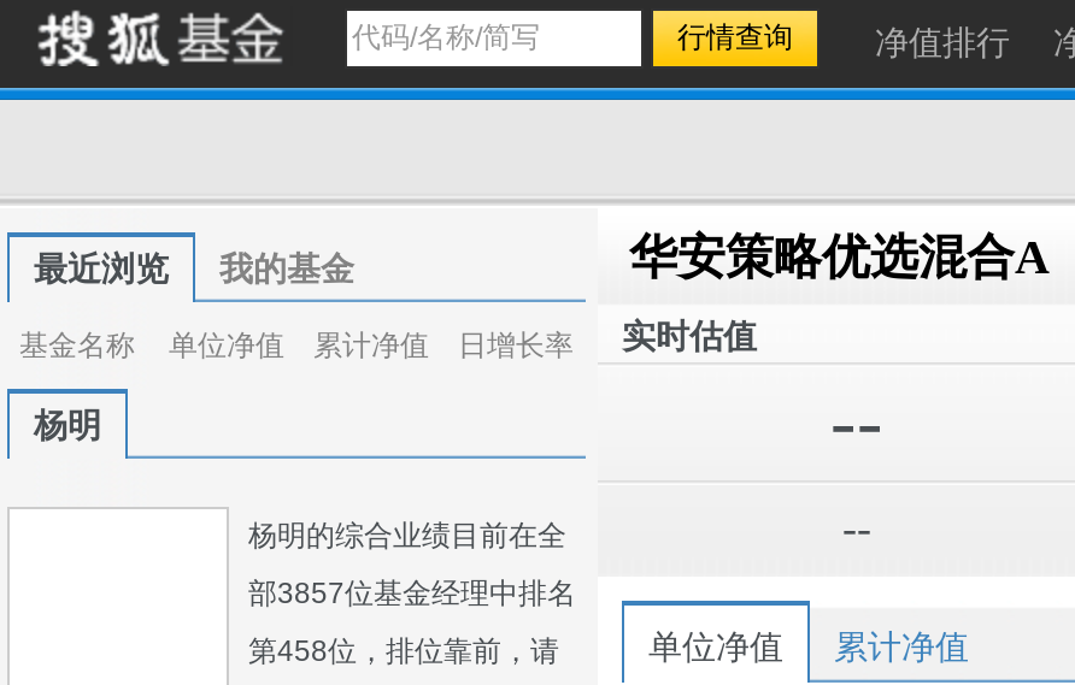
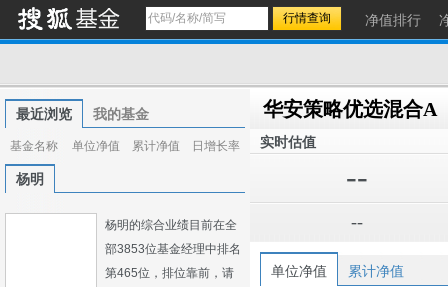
- 部3857位基金经理中排名
+ 部3853位基金经理中排名

- 第458位，排位靠前，请
+ 第465位，排位靠前，请
